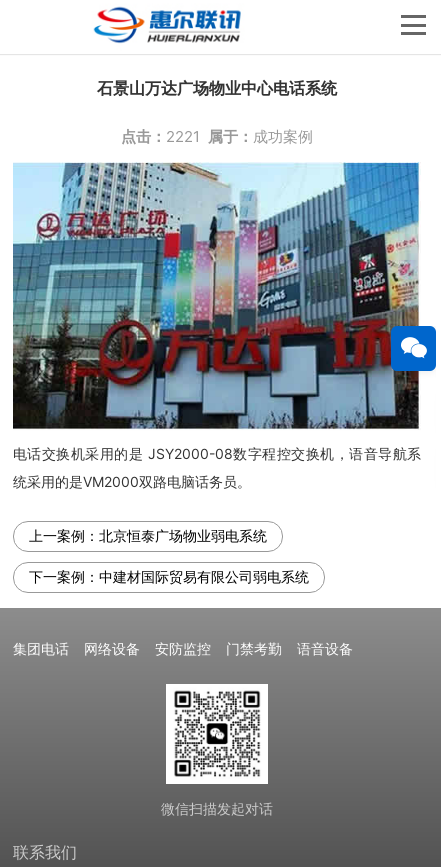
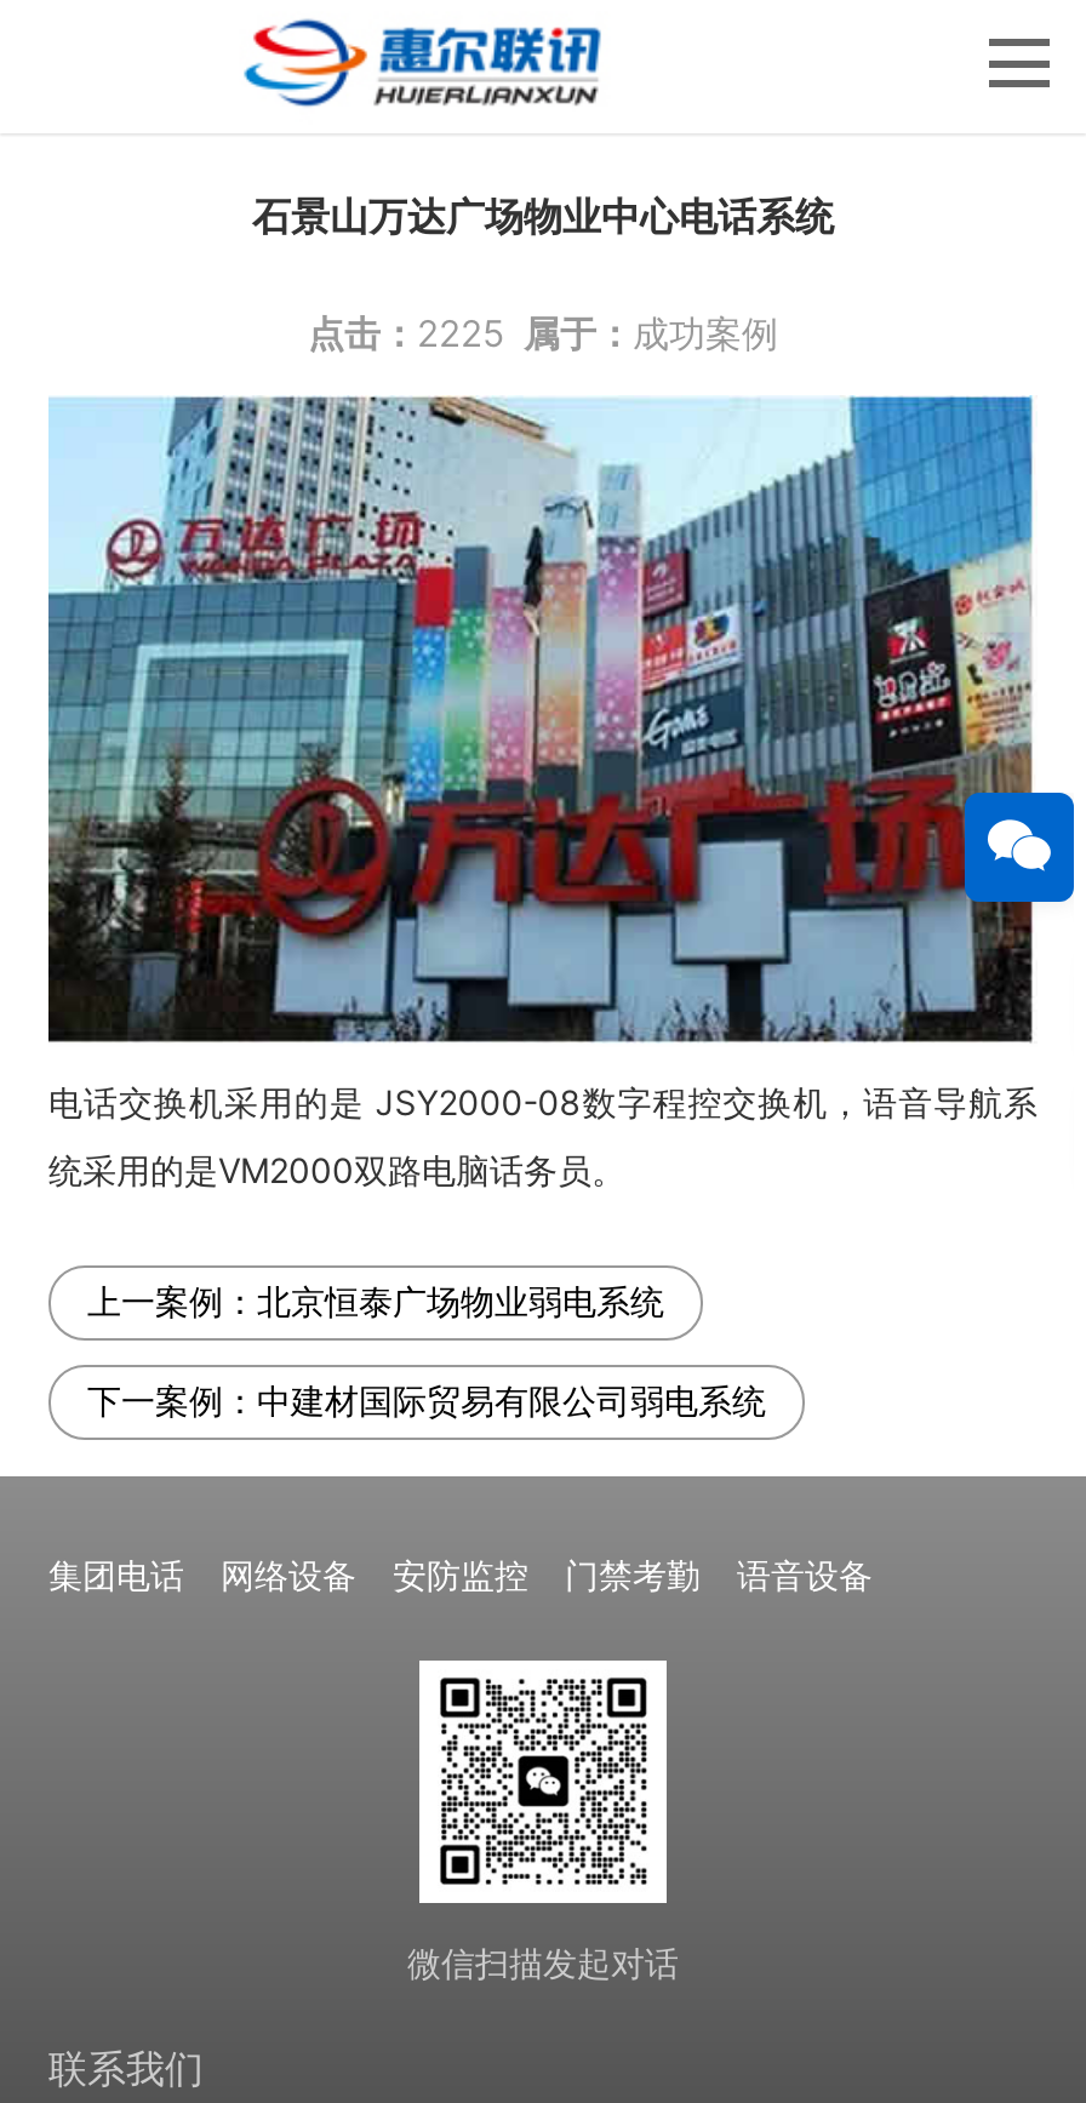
- 点击：2221属于：成功案例
+ 点击：2225属于：成功案例
